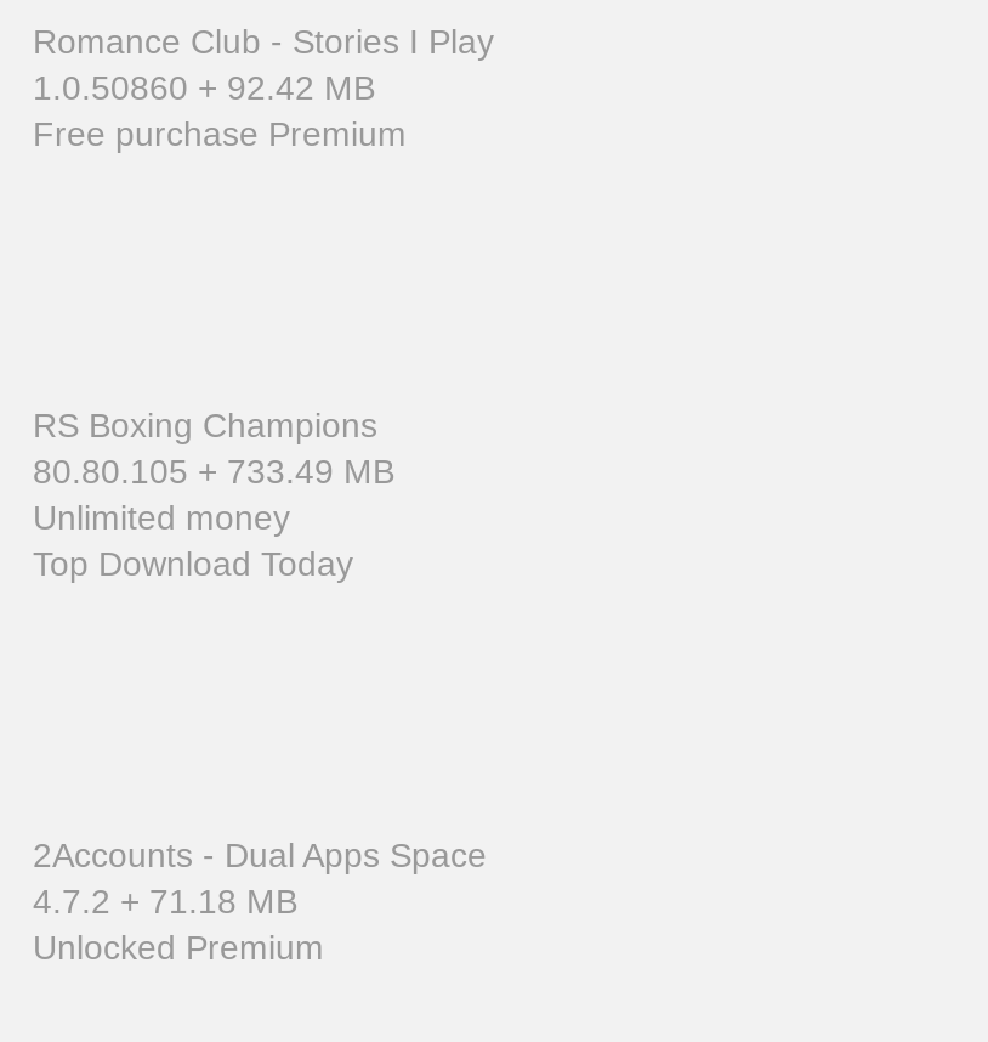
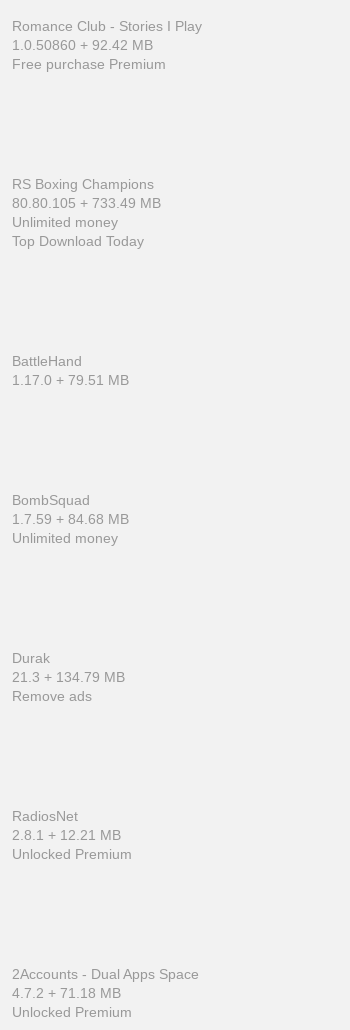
+ BattleHand
+ 1.17.0 + 79.51 MB

+ BombSquad
+ 1.7.59 + 84.68 MB
+ Unlimited money

+ Durak
+ 21.3 + 134.79 MB
+ Remove ads

+ RadiosNet
+ 2.8.1 + 12.21 MB
+ Unlocked Premium
